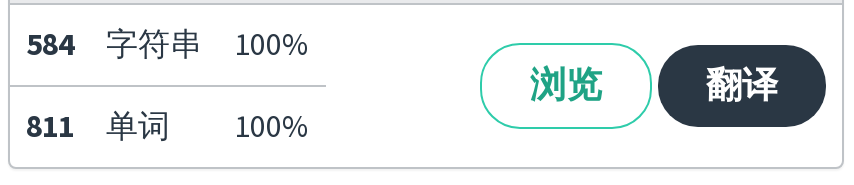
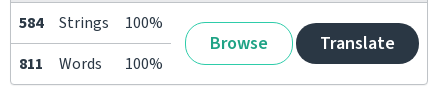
- 字符串
+ Strings

- 浏览
- 翻译
+ Browse
+ Translate

- 单词
+ Words
